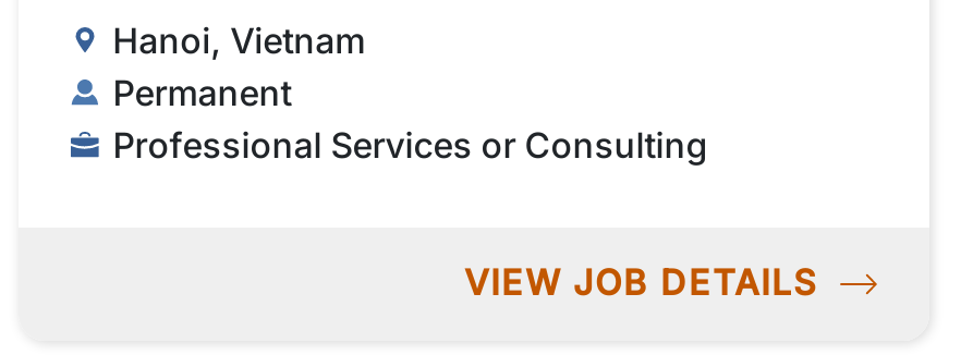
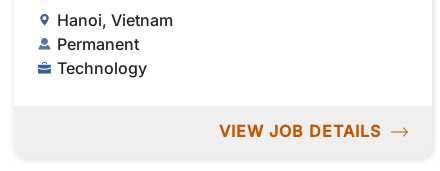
- Professional Services or Consulting
+ Technology
